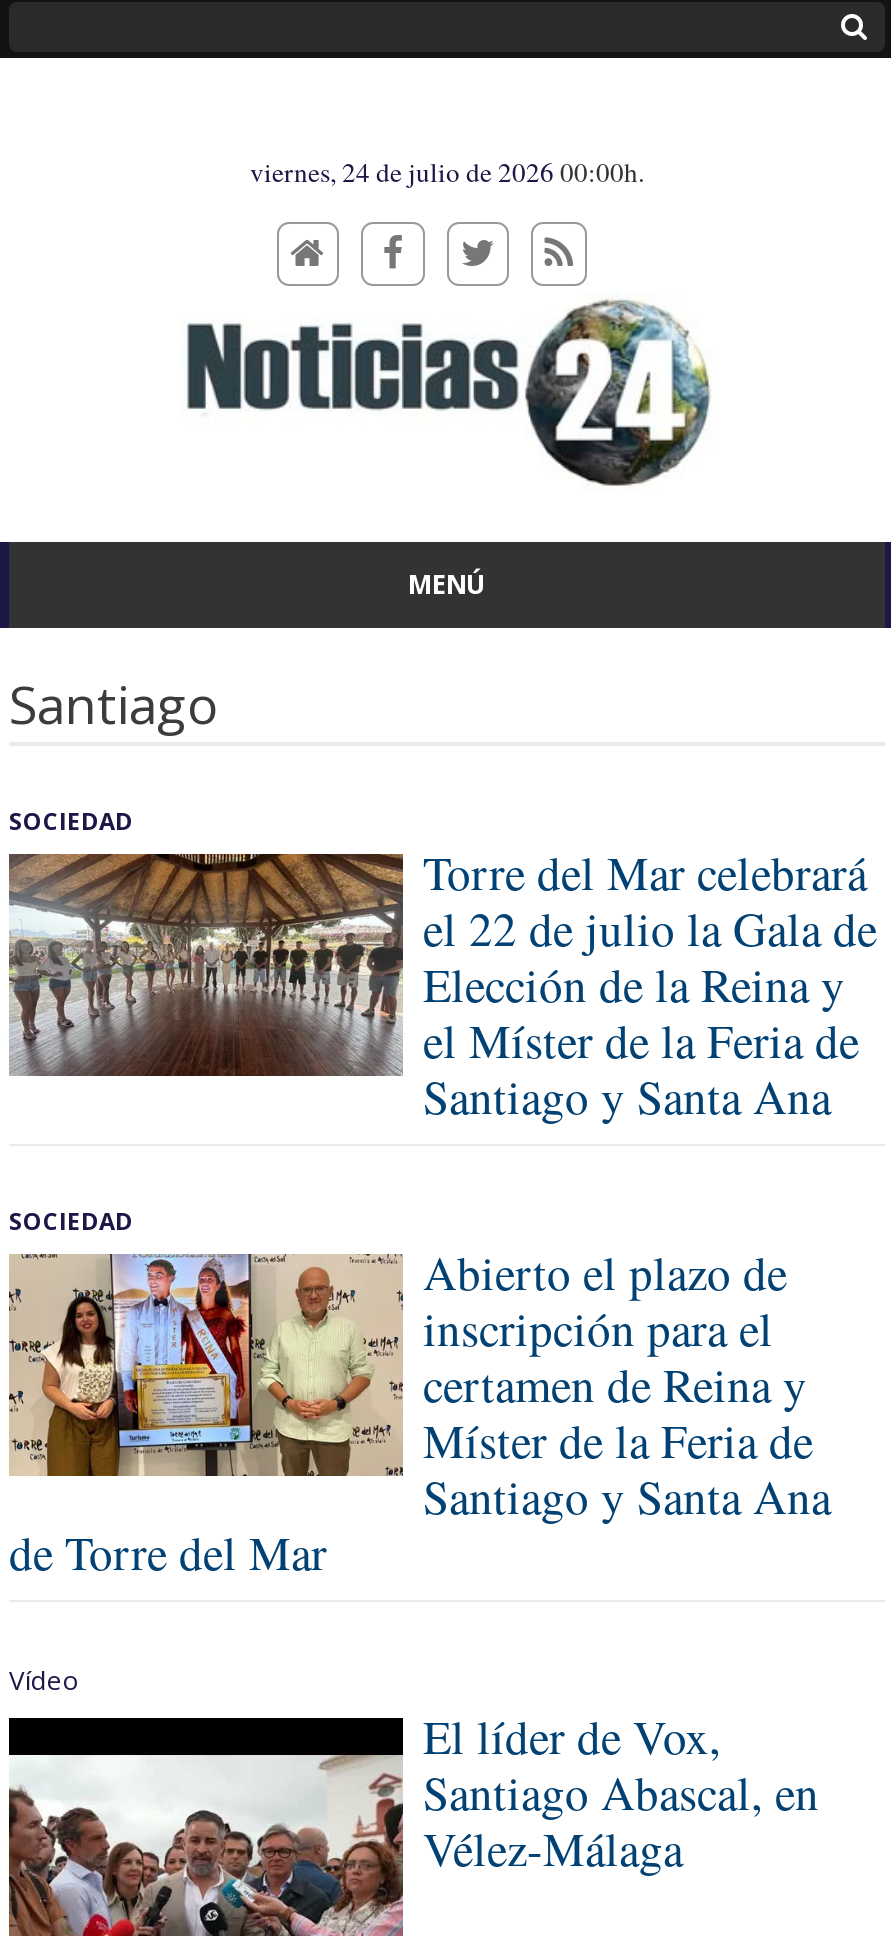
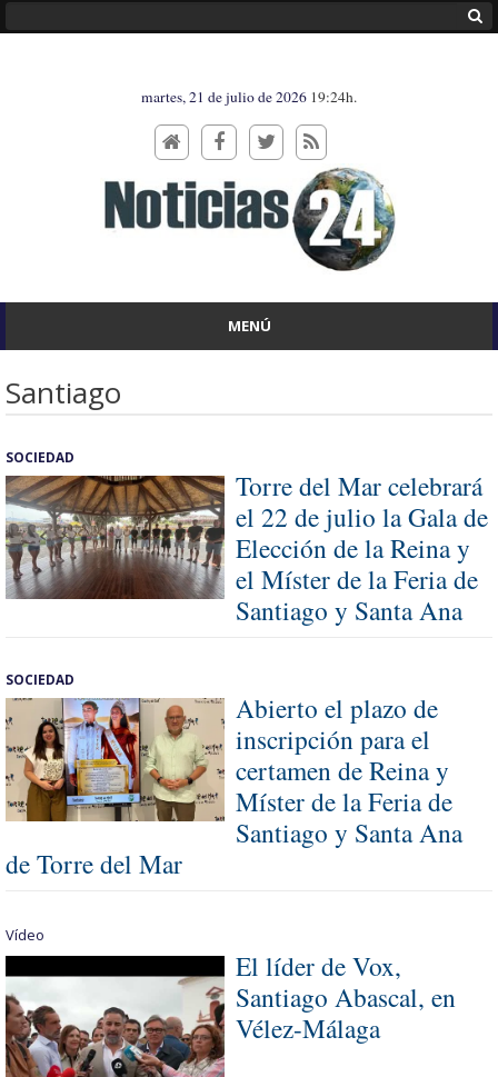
- viernes, 24 de julio de 2026 00:00h.
+ martes, 21 de julio de 2026 19:24h.
